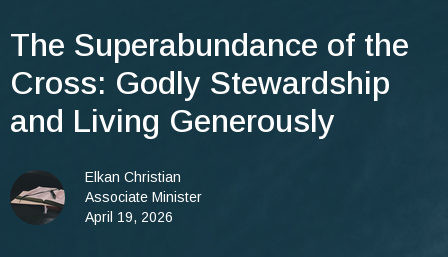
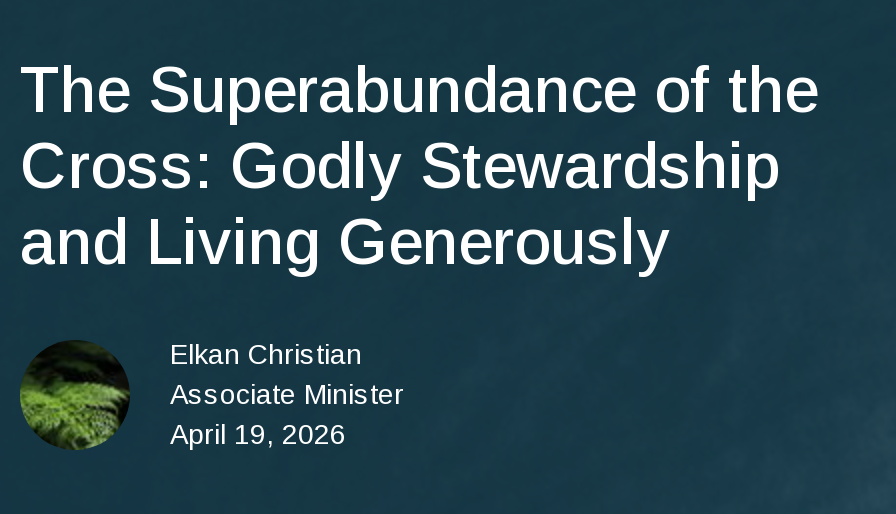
- [image]
+ [image]
